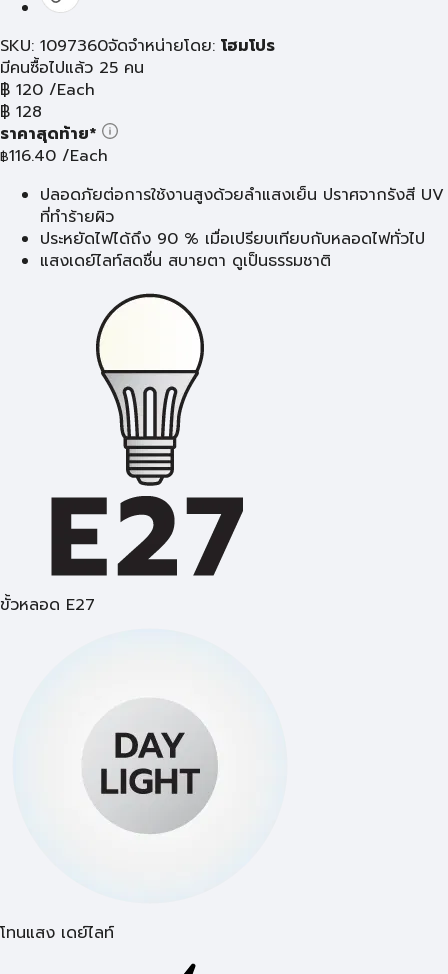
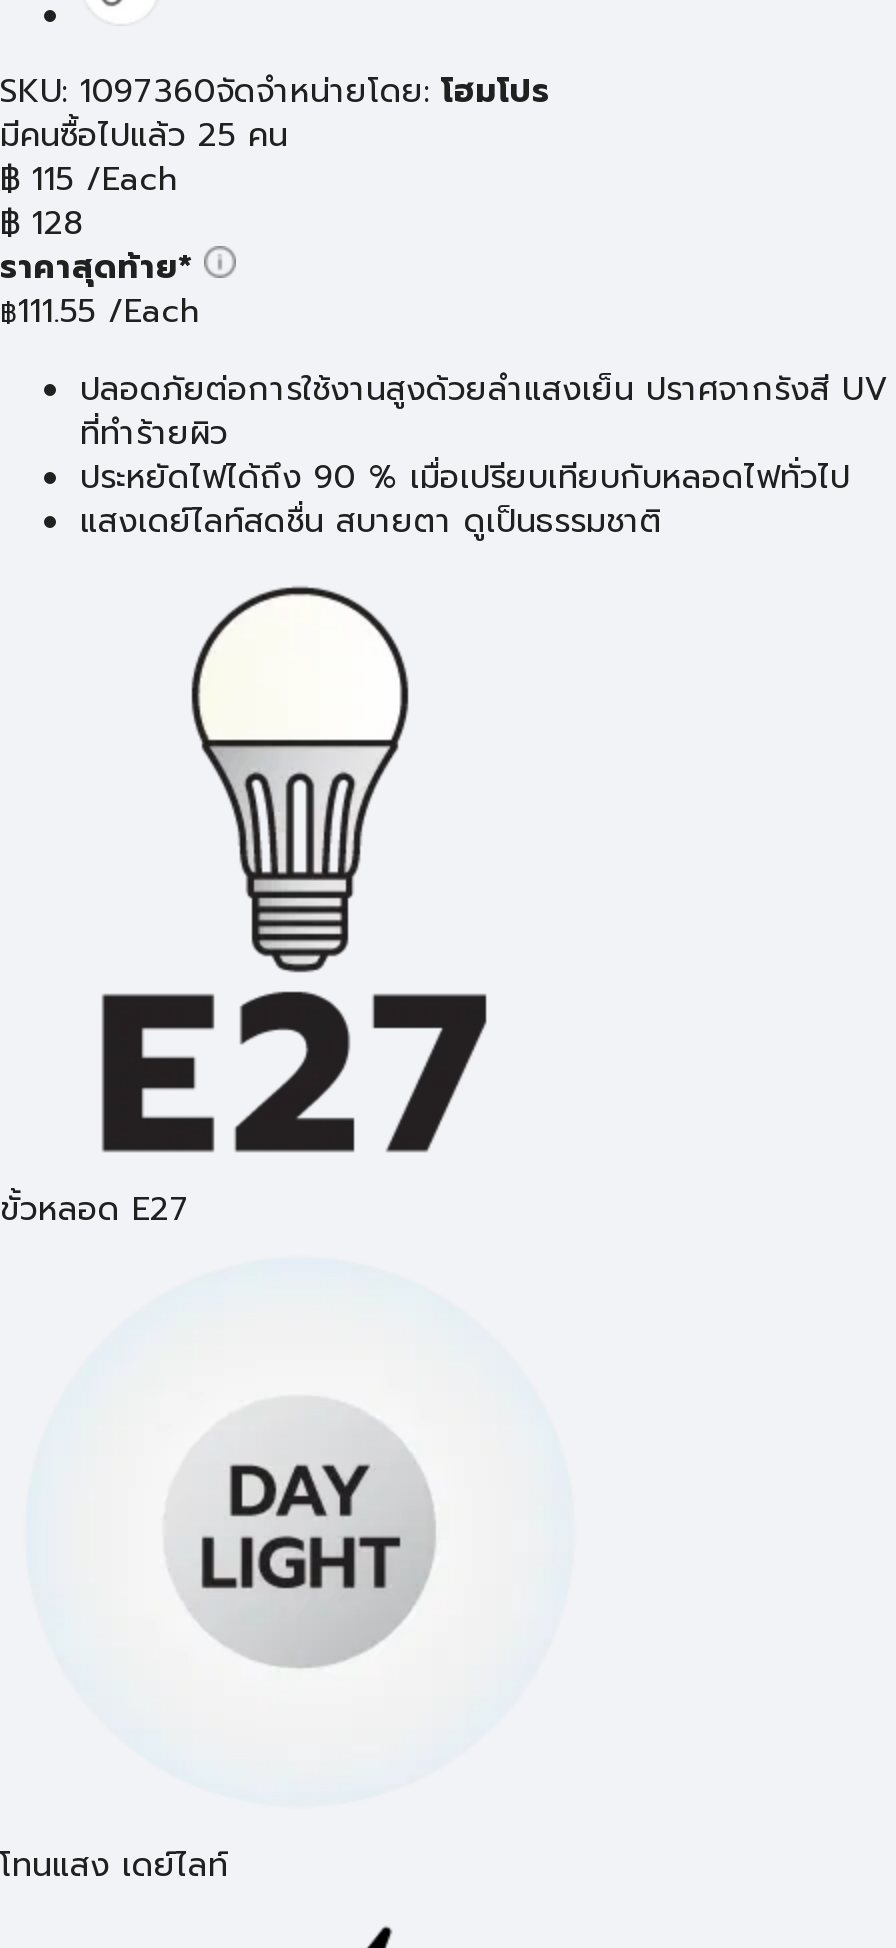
- ฿ 120 /Each
+ ฿ 115 /Each

- ฿116.40 /Each
+ ฿111.55 /Each
